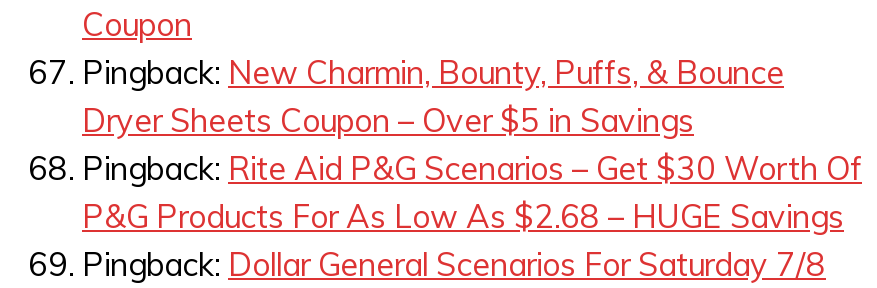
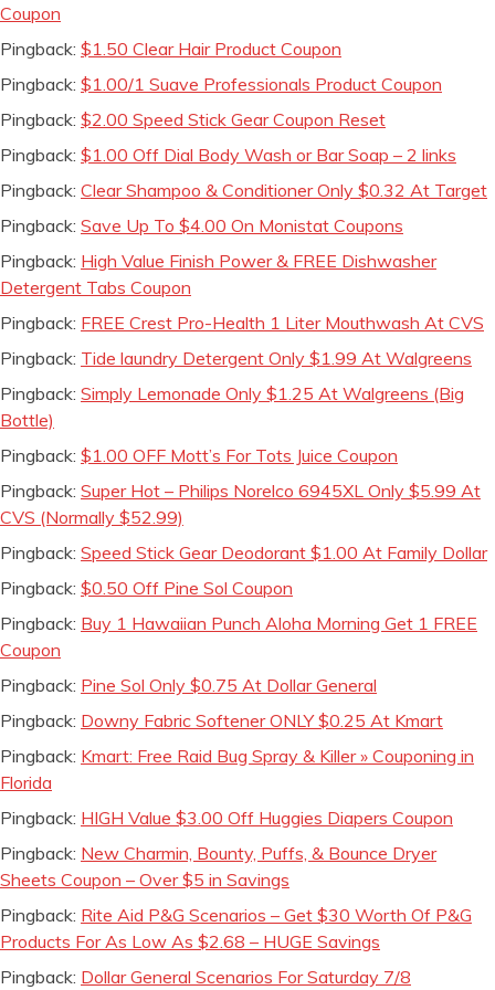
- Pingback: New Charmin, Bounty, Puffs, & Bounce
- Dryer Sheets Coupon – Over $5 in Savings
- Pingback: Rite Aid P&G Scenarios – Get $30 Worth Of
- P&G Products For As Low As $2.68 – HUGE Savings
+ Pingback: $1.50 Clear Hair Product Coupon
+ Pingback: $1.00/1 Suave Professionals Product Coupon
+ Pingback: $2.00 Speed Stick Gear Coupon Reset
+ Pingback: $1.00 Off Dial Body Wash or Bar Soap – 2 links
+ Pingback: Clear Shampoo & Conditioner Only $0.32 At Target
+ Pingback: Save Up To $4.00 On Monistat Coupons
+ Pingback: High Value Finish Power & FREE Dishwasher
+ Detergent Tabs Coupon
+ Pingback: FREE Crest Pro-Health 1 Liter Mouthwash At CVS
+ Pingback: Tide laundry Detergent Only $1.99 At Walgreens
+ Pingback: Simply Lemonade Only $1.25 At Walgreens (Big
+ Bottle)
+ Pingback: $1.00 OFF Mott’s For Tots Juice Coupon
+ Pingback: Super Hot – Philips Norelco 6945XL Only $5.99 At
+ CVS (Normally $52.99)
+ Pingback: Speed Stick Gear Deodorant $1.00 At Family Dollar
+ Pingback: $0.50 Off Pine Sol Coupon
+ Pingback: Buy 1 Hawaiian Punch Aloha Morning Get 1 FREE
+ Coupon
+ Pingback: Pine Sol Only $0.75 At Dollar General
+ Pingback: Downy Fabric Softener ONLY $0.25 At Kmart
+ Pingback: Kmart: Free Raid Bug Spray & Killer » Couponing in
+ Florida
+ Pingback: HIGH Value $3.00 Off Huggies Diapers Coupon
+ Pingback: New Charmin, Bounty, Puffs, & Bounce Dryer
+ Sheets Coupon – Over $5 in Savings
+ Pingback: Rite Aid P&G Scenarios – Get $30 Worth Of P&G
+ Products For As Low As $2.68 – HUGE Savings
